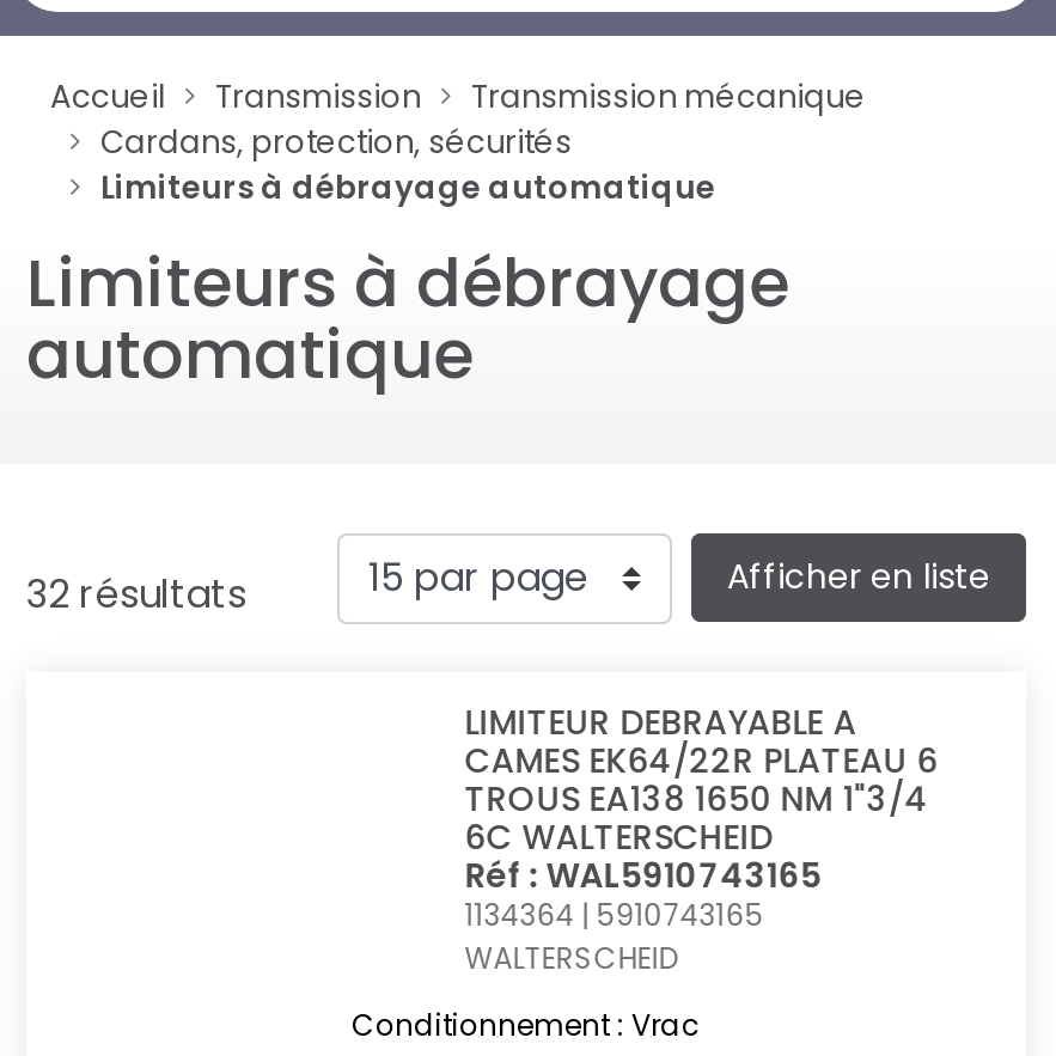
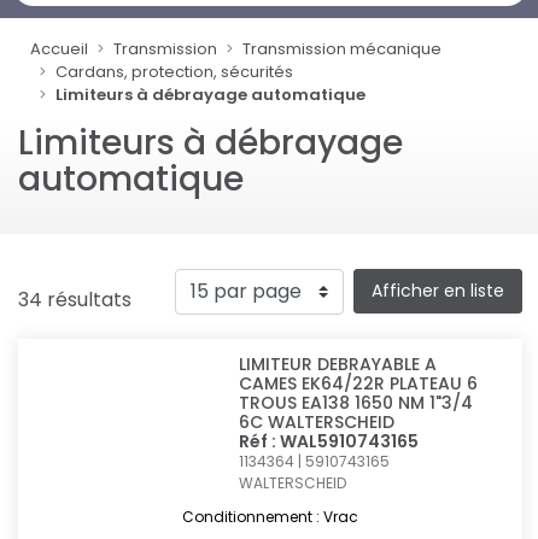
- 32 résultats
+ 34 résultats
